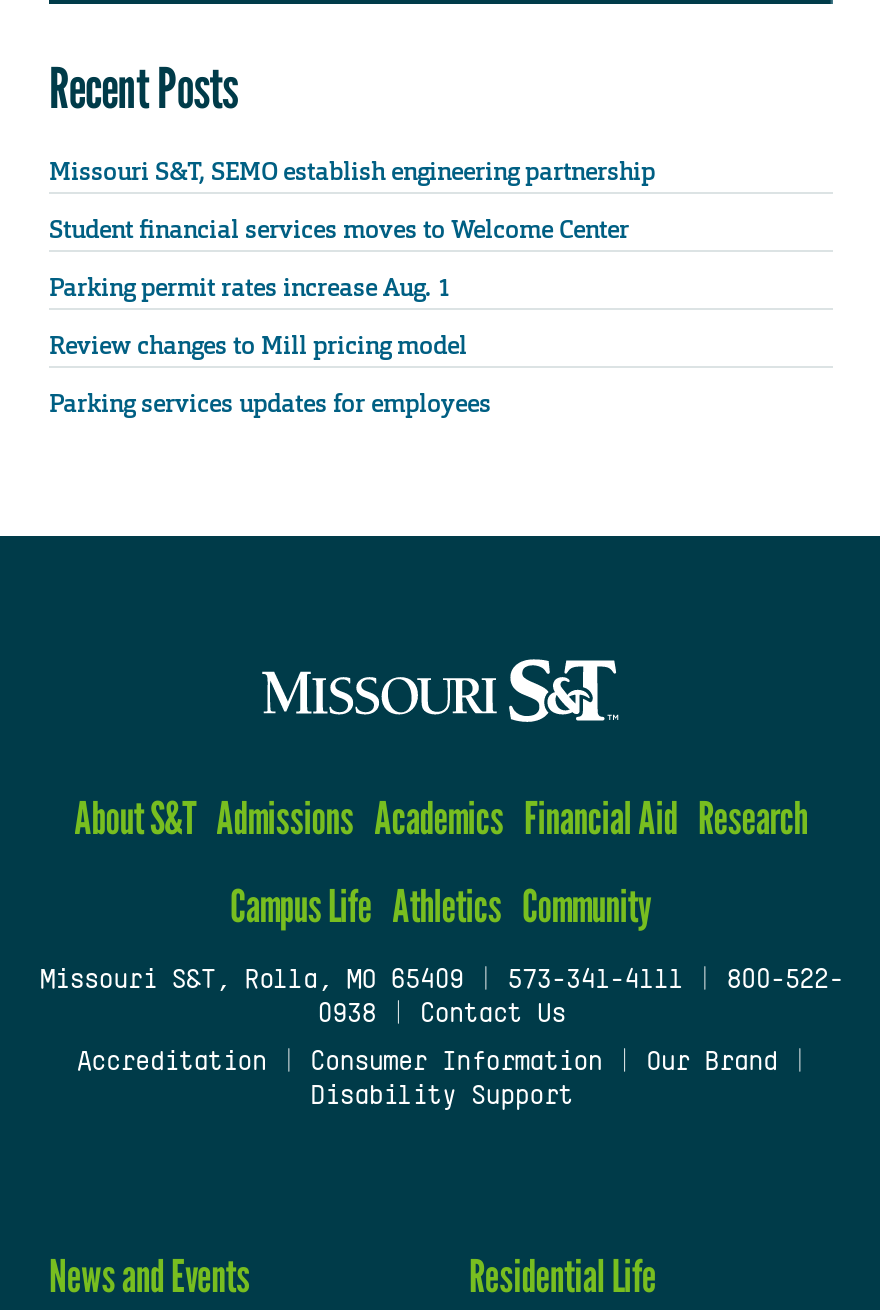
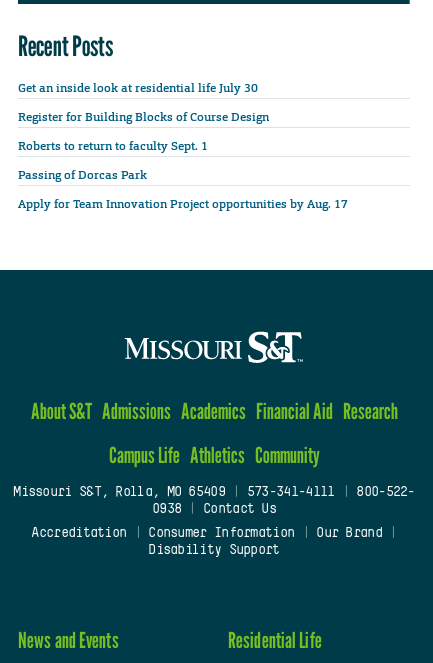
- Missouri S&T, SEMO establish engineering partnership
+ Get an inside look at residential life July 30

- Student financial services moves to Welcome Center
+ Register for Building Blocks of Course Design

- Parking permit rates increase Aug. 1
+ Roberts to return to faculty Sept. 1

- Review changes to Mill pricing model
+ Passing of Dorcas Park

- Parking services updates for employees
+ Apply for Team Innovation Project opportunities by Aug. 17
